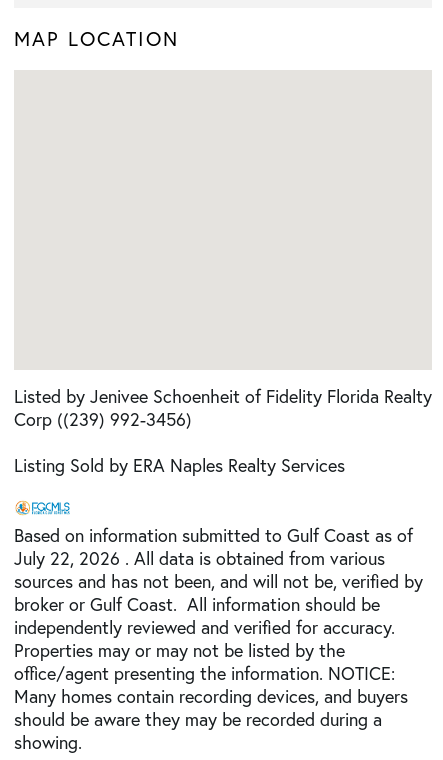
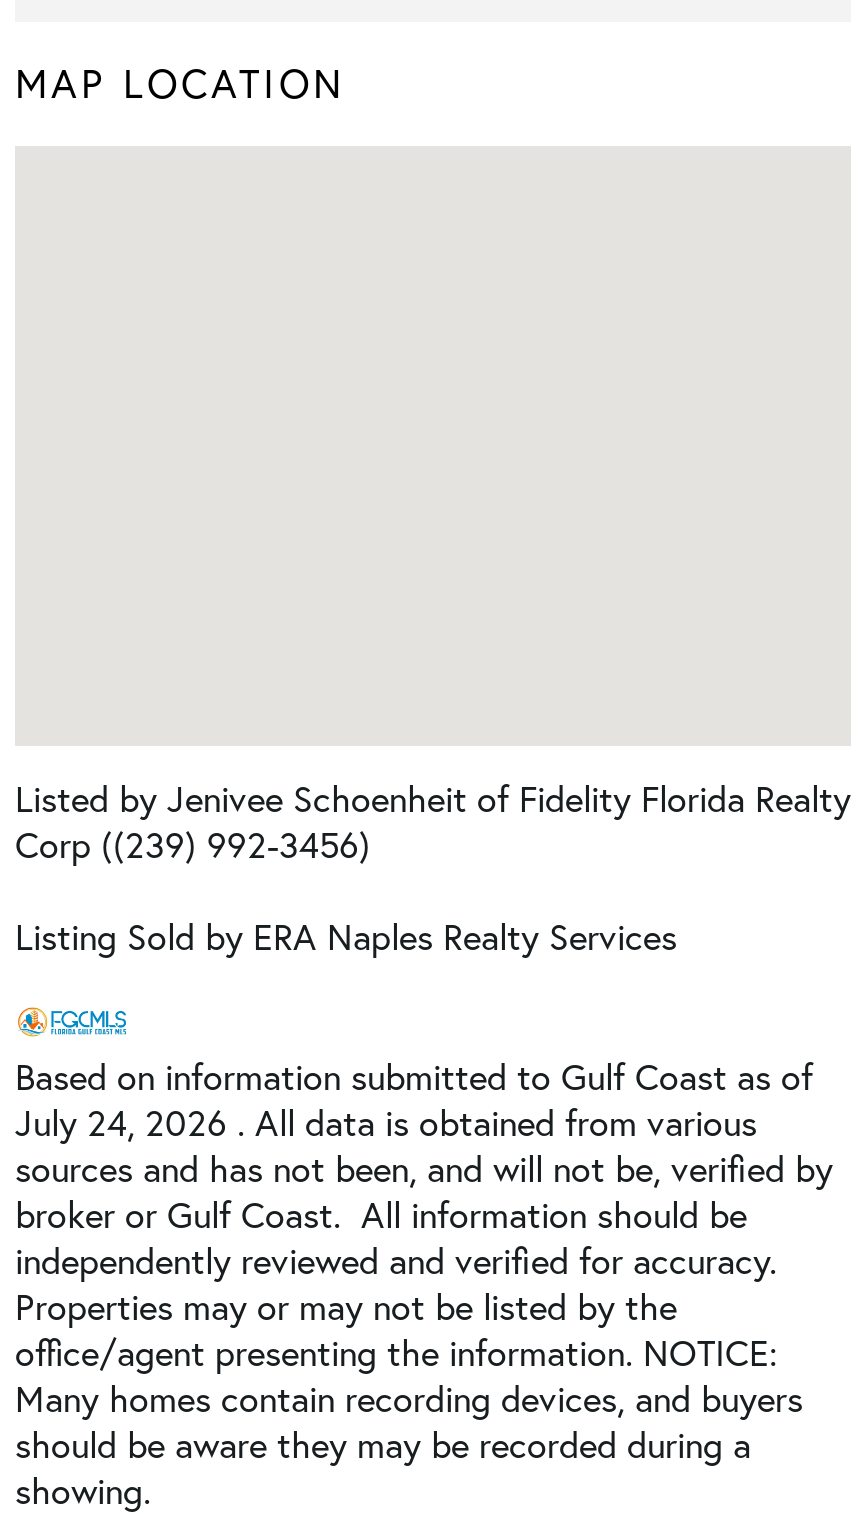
- July 22, 2026 . All data is obtained from various
+ July 24, 2026 . All data is obtained from various
